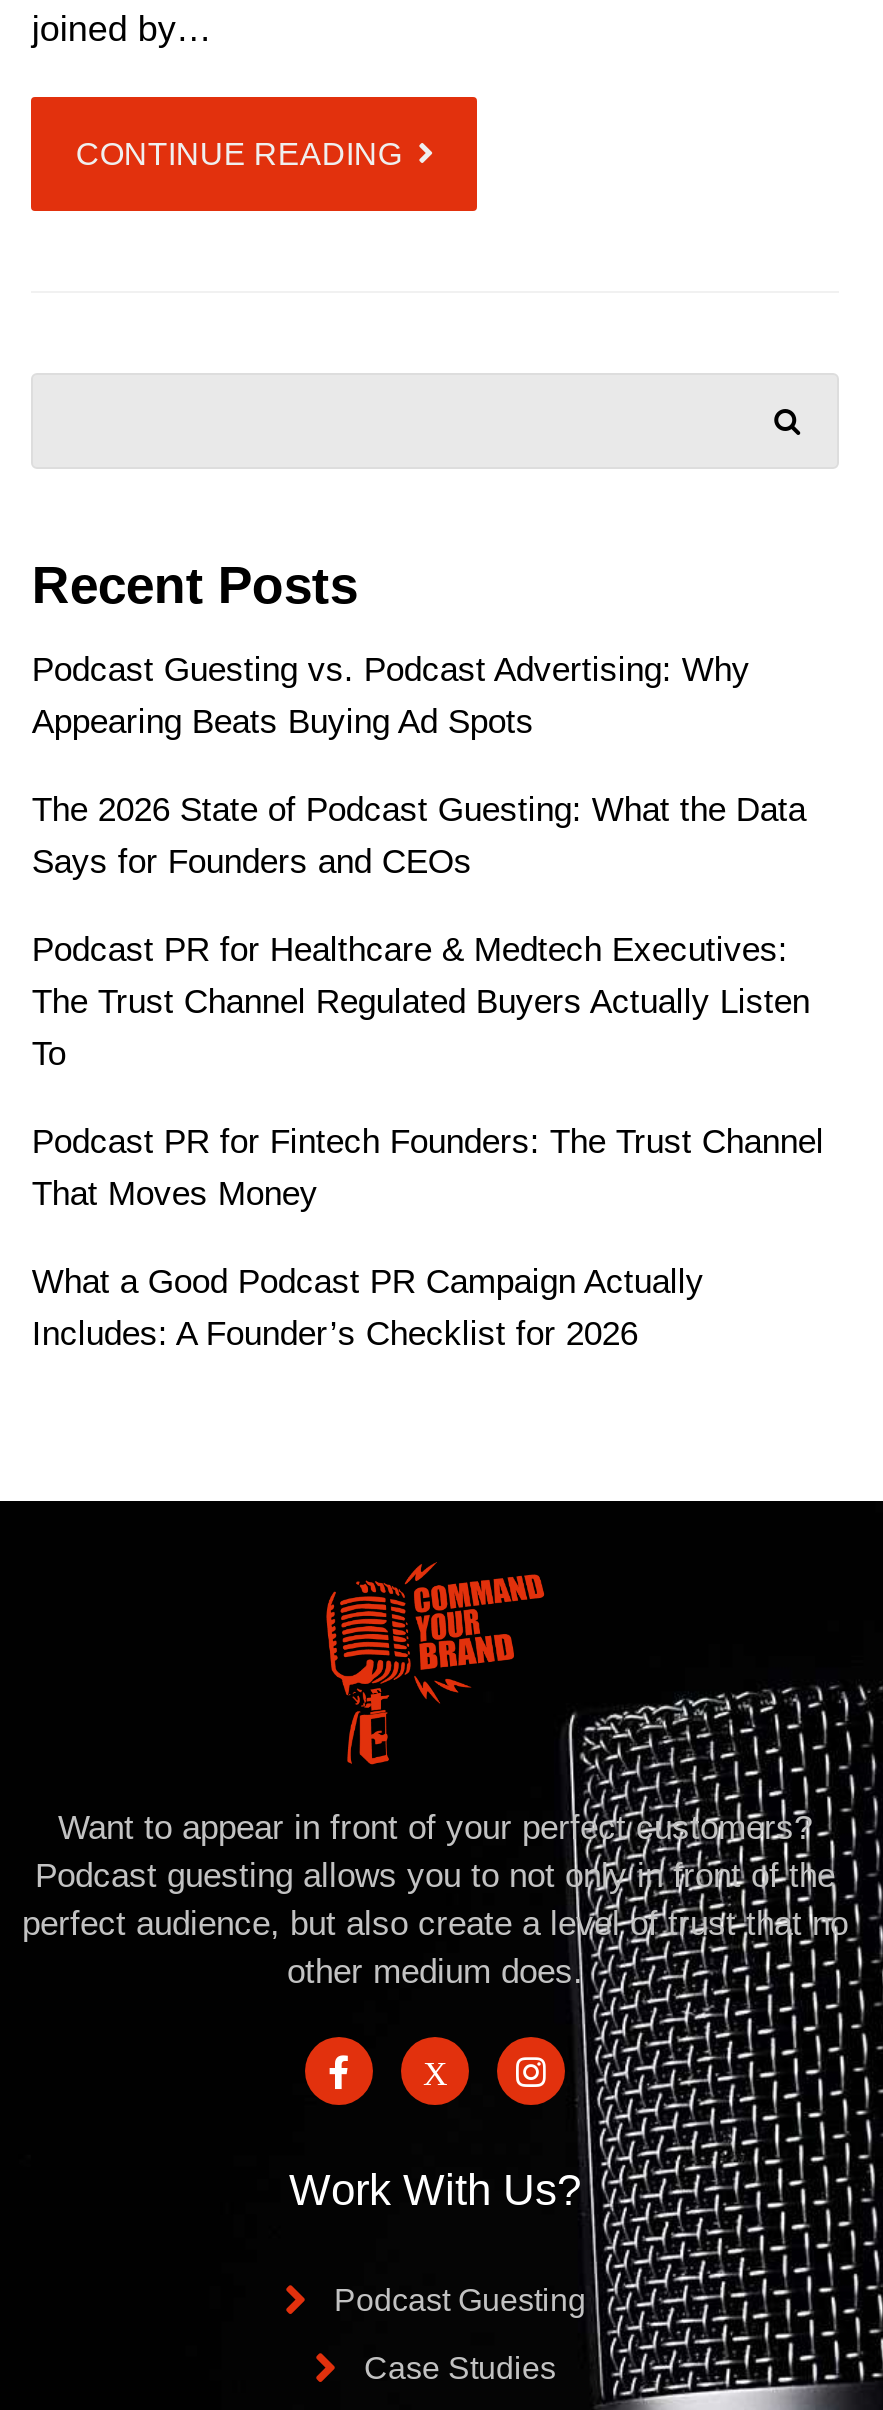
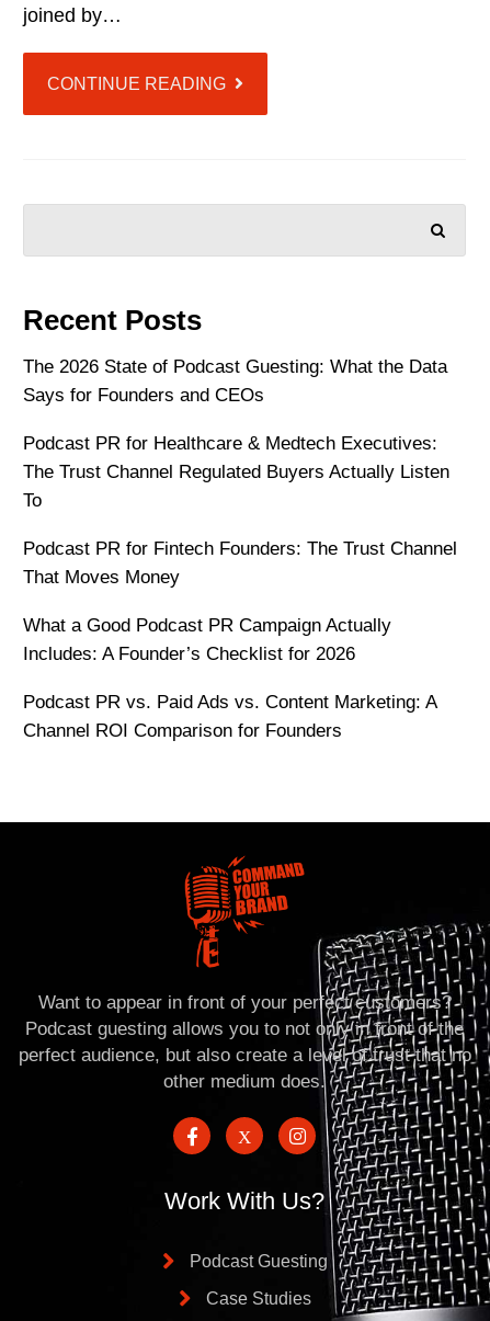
- Podcast Guesting vs. Podcast Advertising: Why
- Appearing Beats Buying Ad Spots

moved up: The 2026 State of Podcast Guesting: What the Data | Says for Founders and CEOs | Podcast PR for Healthcare & Medtech Executives: | ... | What a Good Podcast PR Campaign Actually | Includes: A Founder’s Checklist for 2026

+ Podcast PR vs. Paid Ads vs. Content Marketing: A
+ Channel ROI Comparison for Founders
